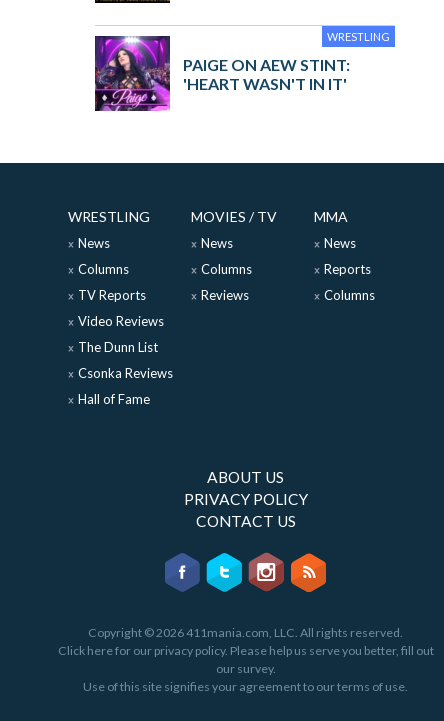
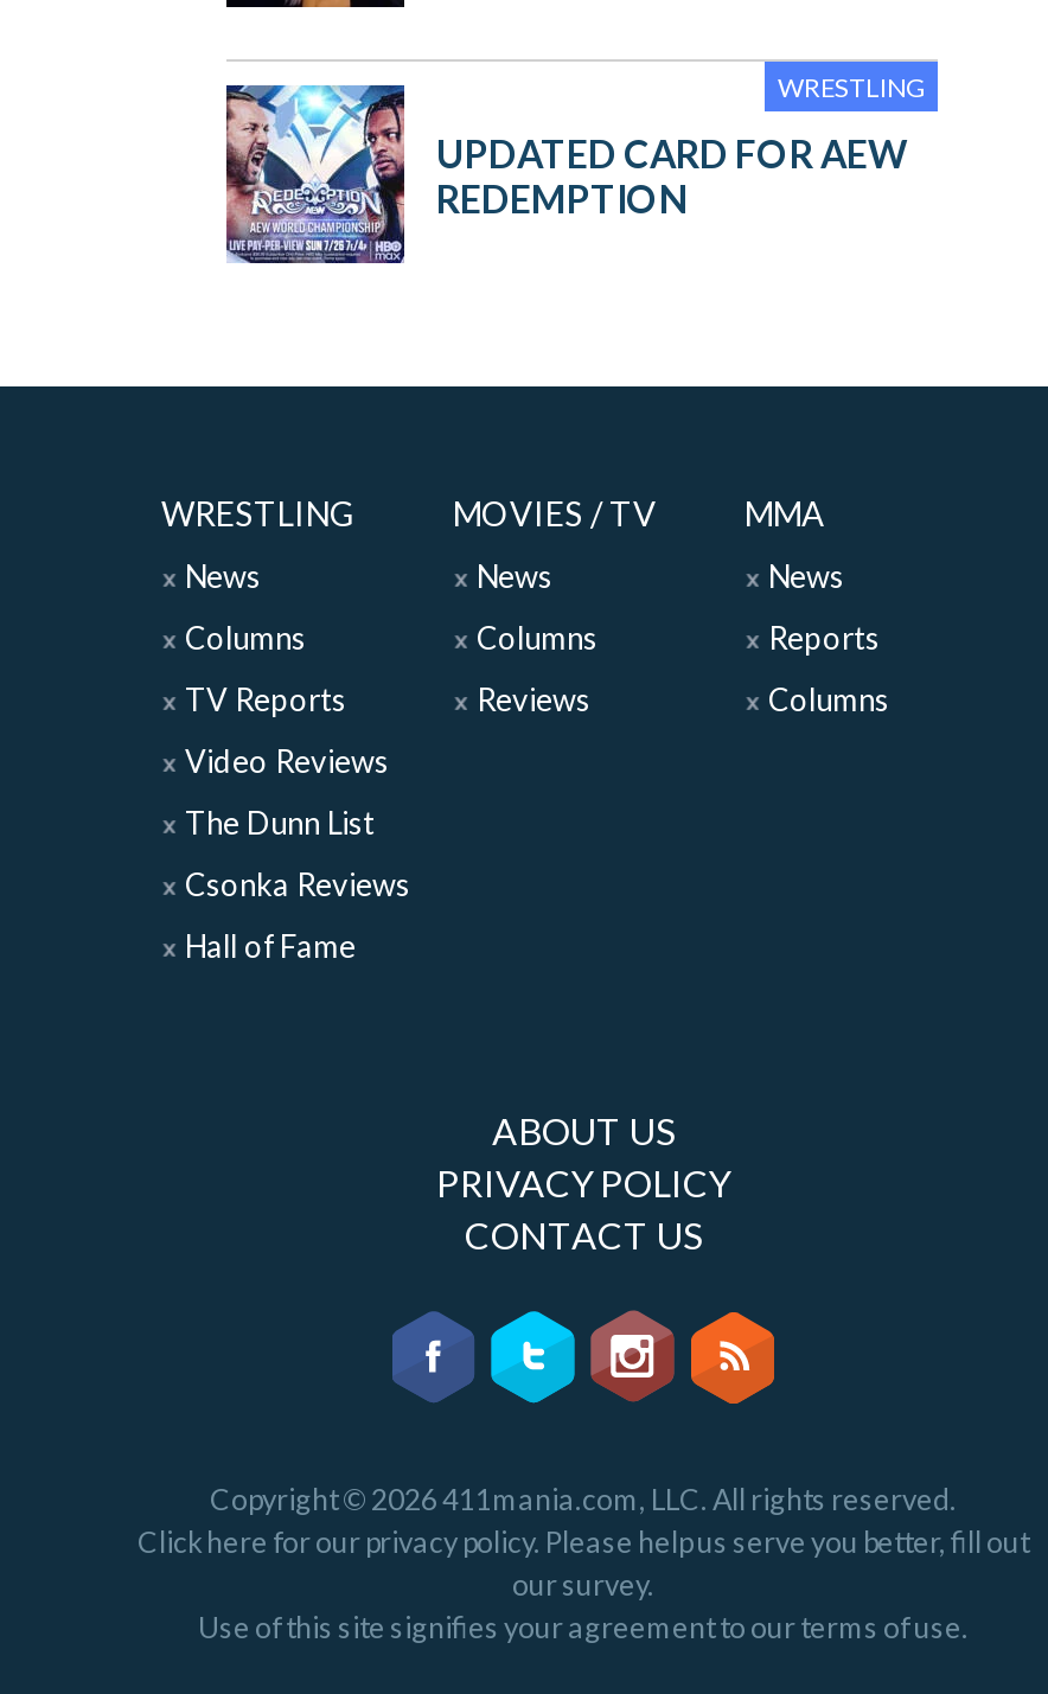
- [image]
- PAIGE ON AEW STINT:
- 'HEART WASN'T IN IT'
+ [image]
+ UPDATED CARD FOR AEW
+ REDEMPTION
